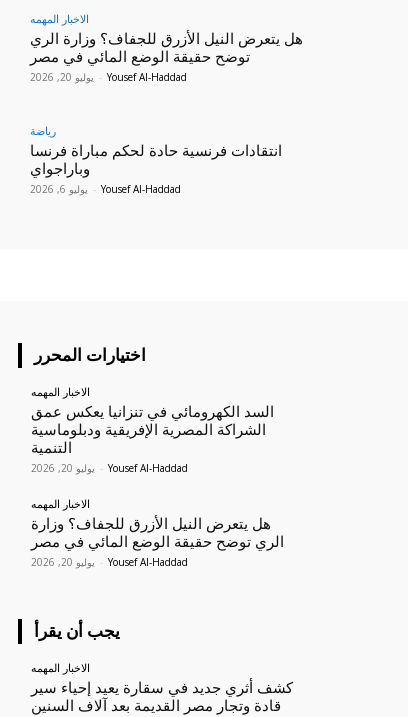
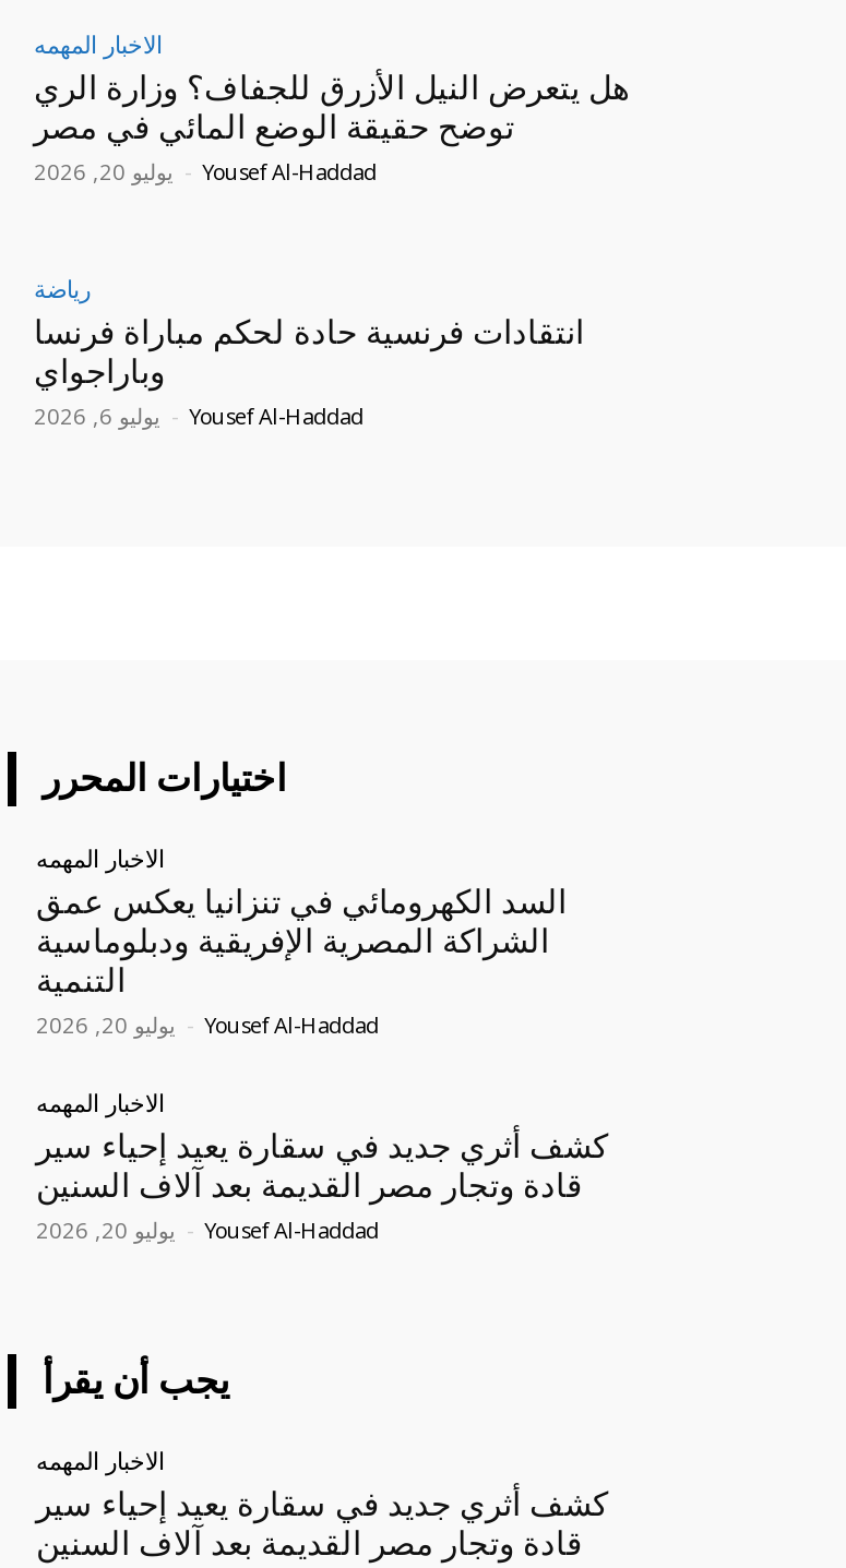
- هل يتعرض النيل الأزرق للجفاف؟ وزارة
- الري توضح حقيقة الوضع المائي في مصر
+ كشف أثري جديد في سقارة يعيد إحياء سير
+ قادة وتجار مصر القديمة بعد آلاف السنين
